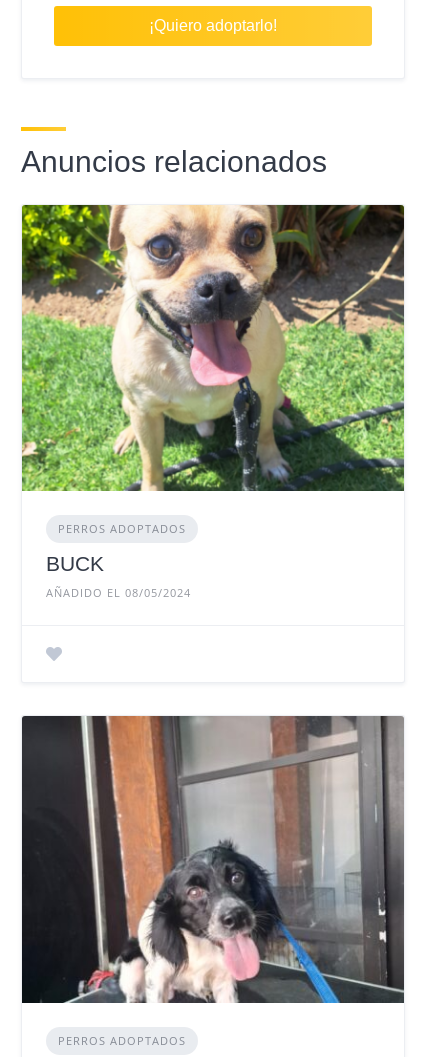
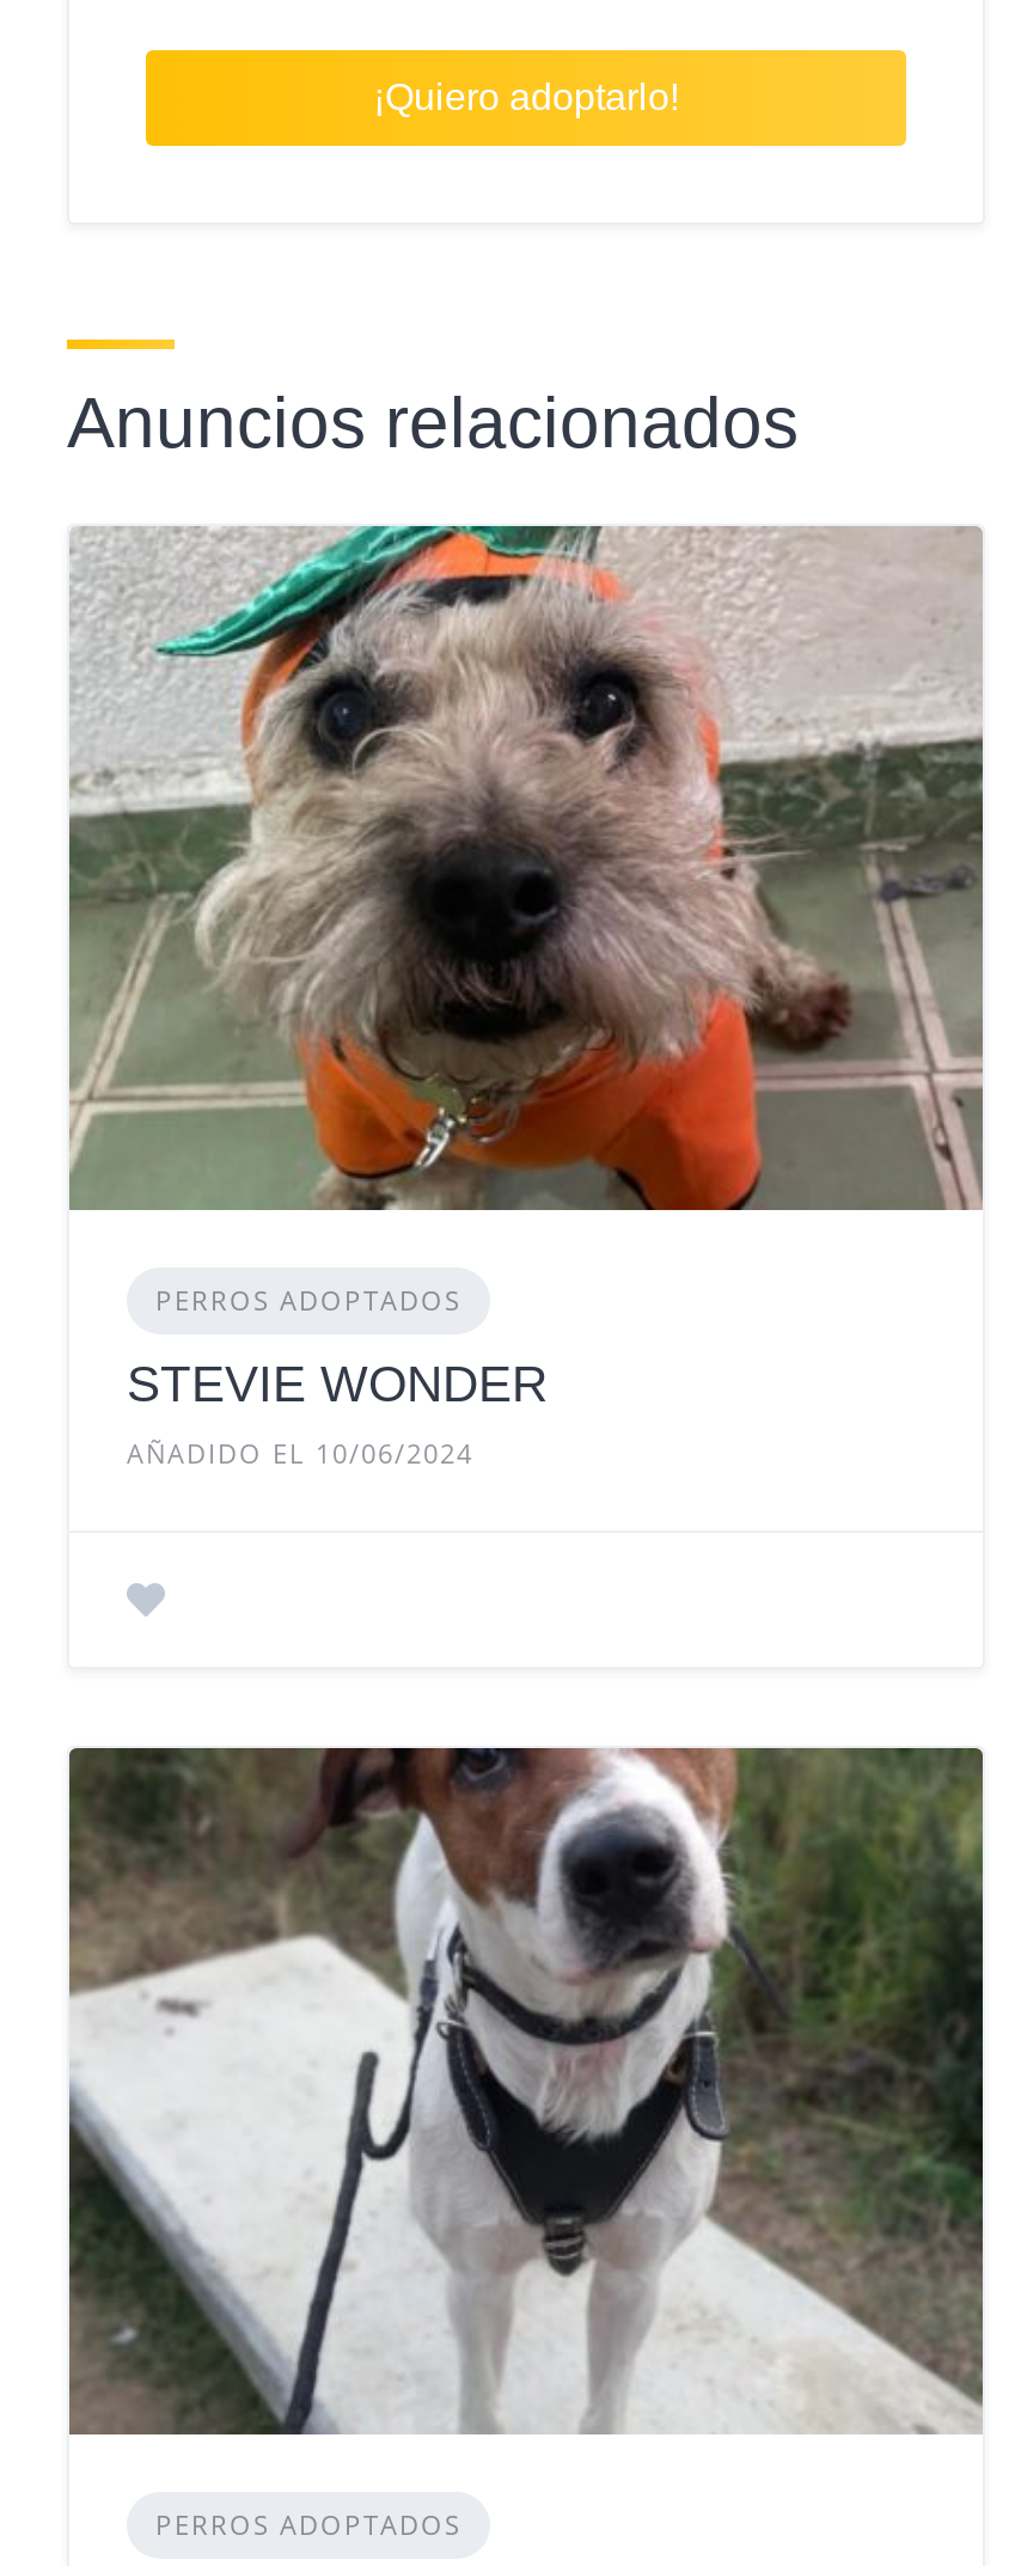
- [image]
+ [image]

- BUCK
- AÑADIDO EL 08/05/2024
+ STEVIE WONDER
+ AÑADIDO EL 10/06/2024

- [image]
+ [image]
